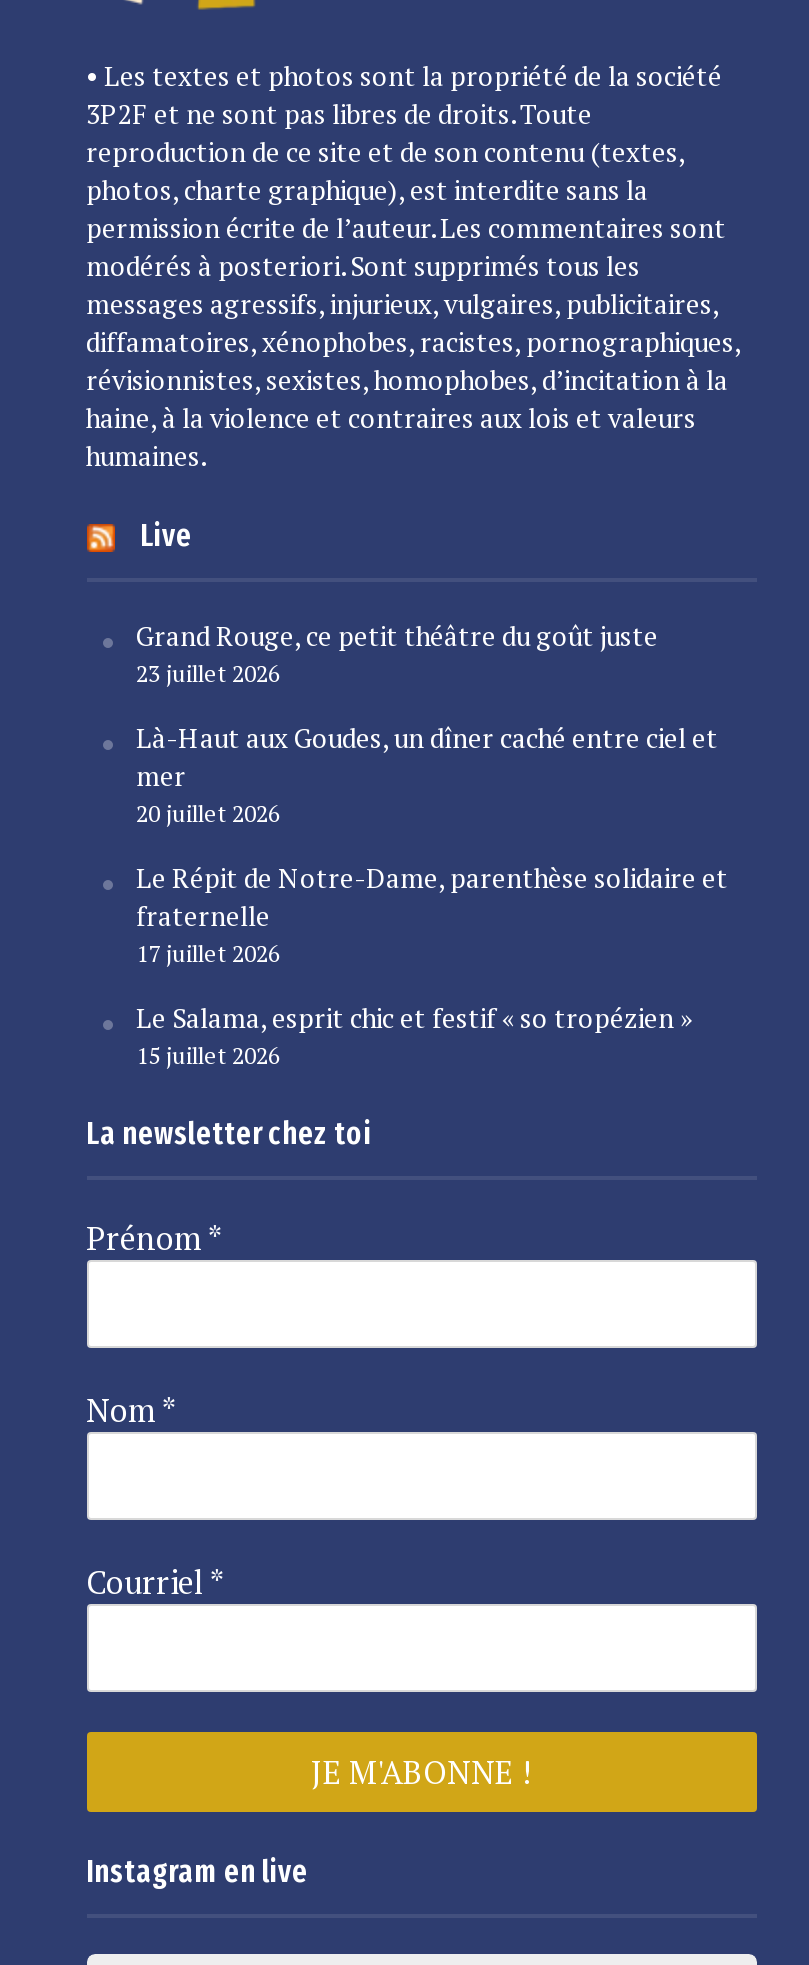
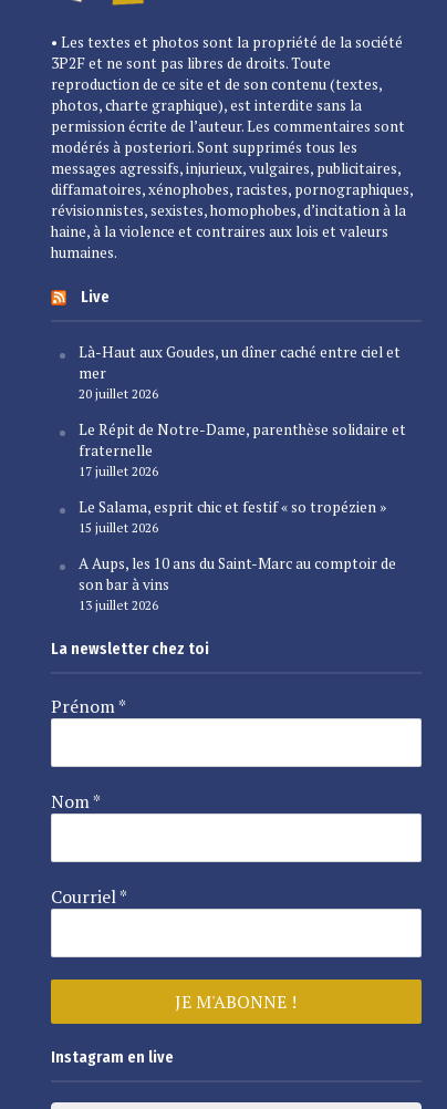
- Grand Rouge, ce petit théâtre du goût juste
- 23 juillet 2026

moved up: Là-Haut aux Goudes, un dîner caché entre ciel et | mer | 20 juillet 2026 | Le Répit de Notre-Dame, parenthèse solidaire et | fraternelle | 17 juillet 2026 | Le Salama, esprit chic et festif « so tropézien » | 15 juillet 2026

+ A Aups, les 10 ans du Saint-Marc au comptoir de
+ son bar à vins
+ 13 juillet 2026
